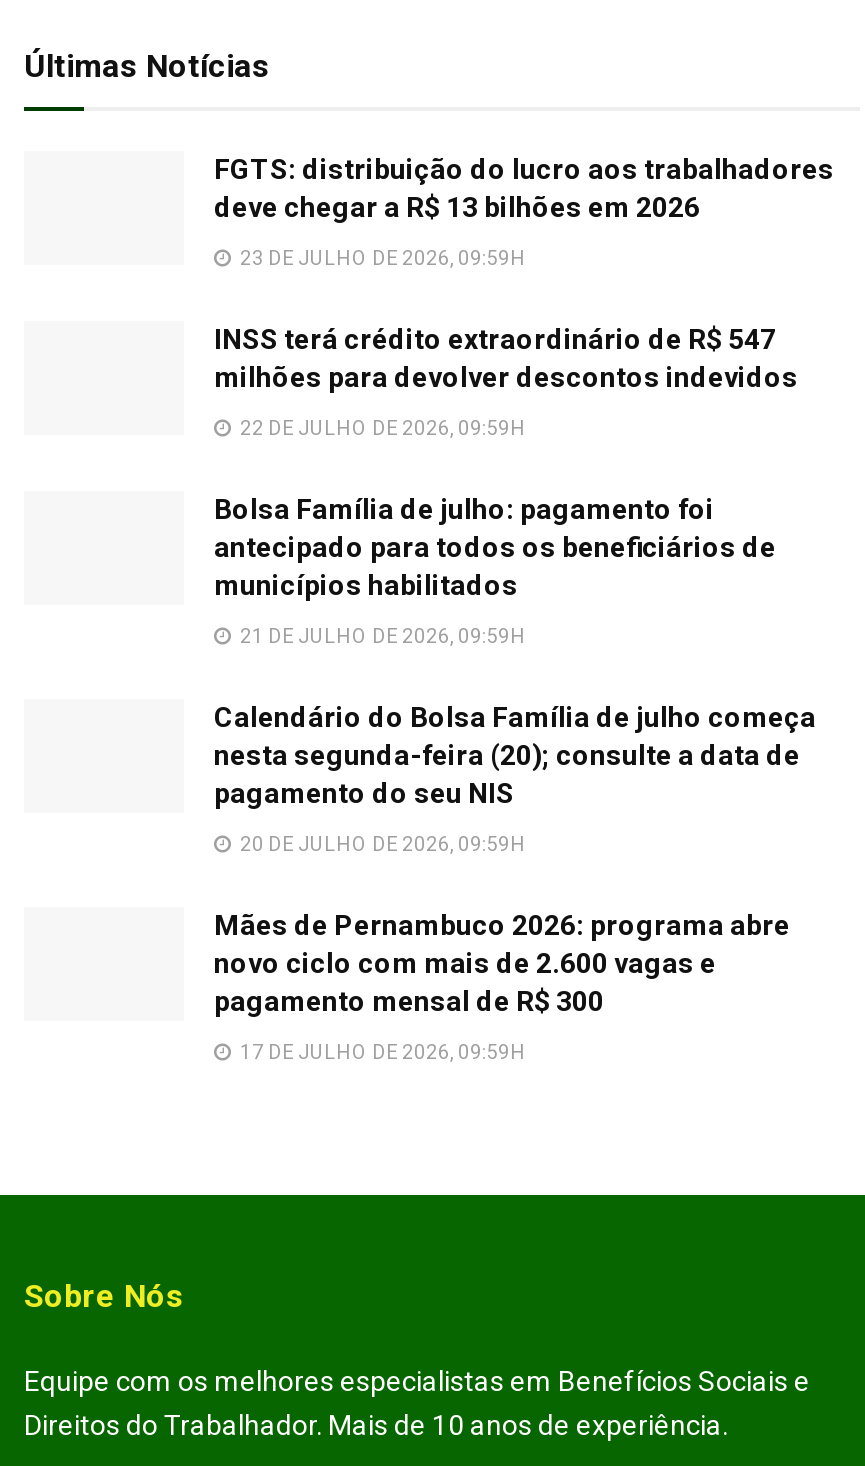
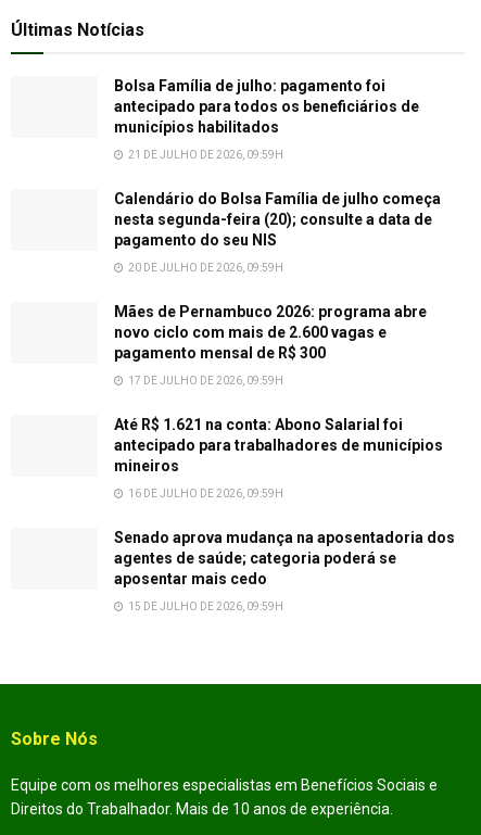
- FGTS: distribuição do lucro aos trabalhadores
- deve chegar a R$ 13 bilhões em 2026
- 23 DE JULHO DE 2026, 09:59H
- INSS terá crédito extraordinário de R$ 547
- milhões para devolver descontos indevidos
- 22 DE JULHO DE 2026, 09:59H

moved up: Bolsa Família de julho: pagamento foi | antecipado para todos os beneficiários de | municípios habilitados | ... | pagamento mensal de R$ 300 | 17 DE JULHO DE 2026, 09:59H

+ Até R$ 1.621 na conta: Abono Salarial foi
+ antecipado para trabalhadores de municípios
+ mineiros
+ 16 DE JULHO DE 2026, 09:59H
+ Senado aprova mudança na aposentadoria dos
+ agentes de saúde; categoria poderá se
+ aposentar mais cedo
+ 15 DE JULHO DE 2026, 09:59H
